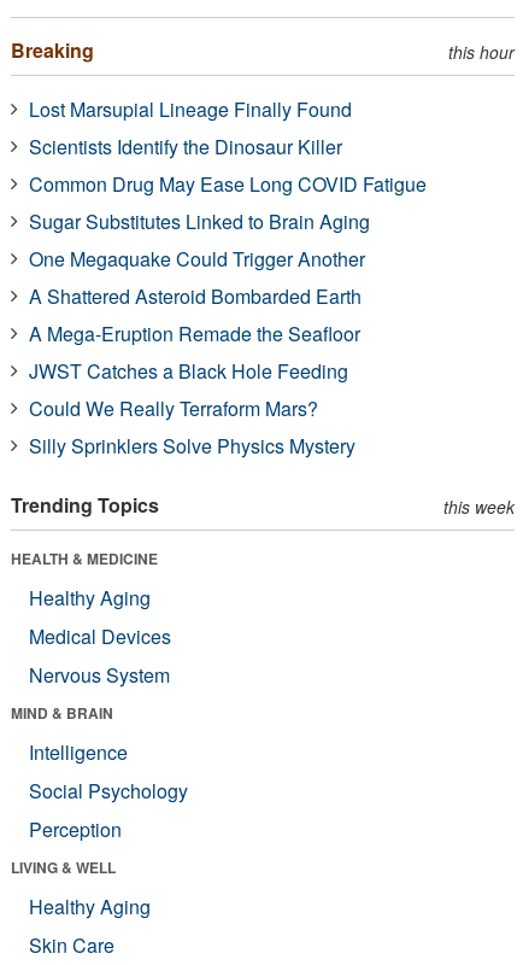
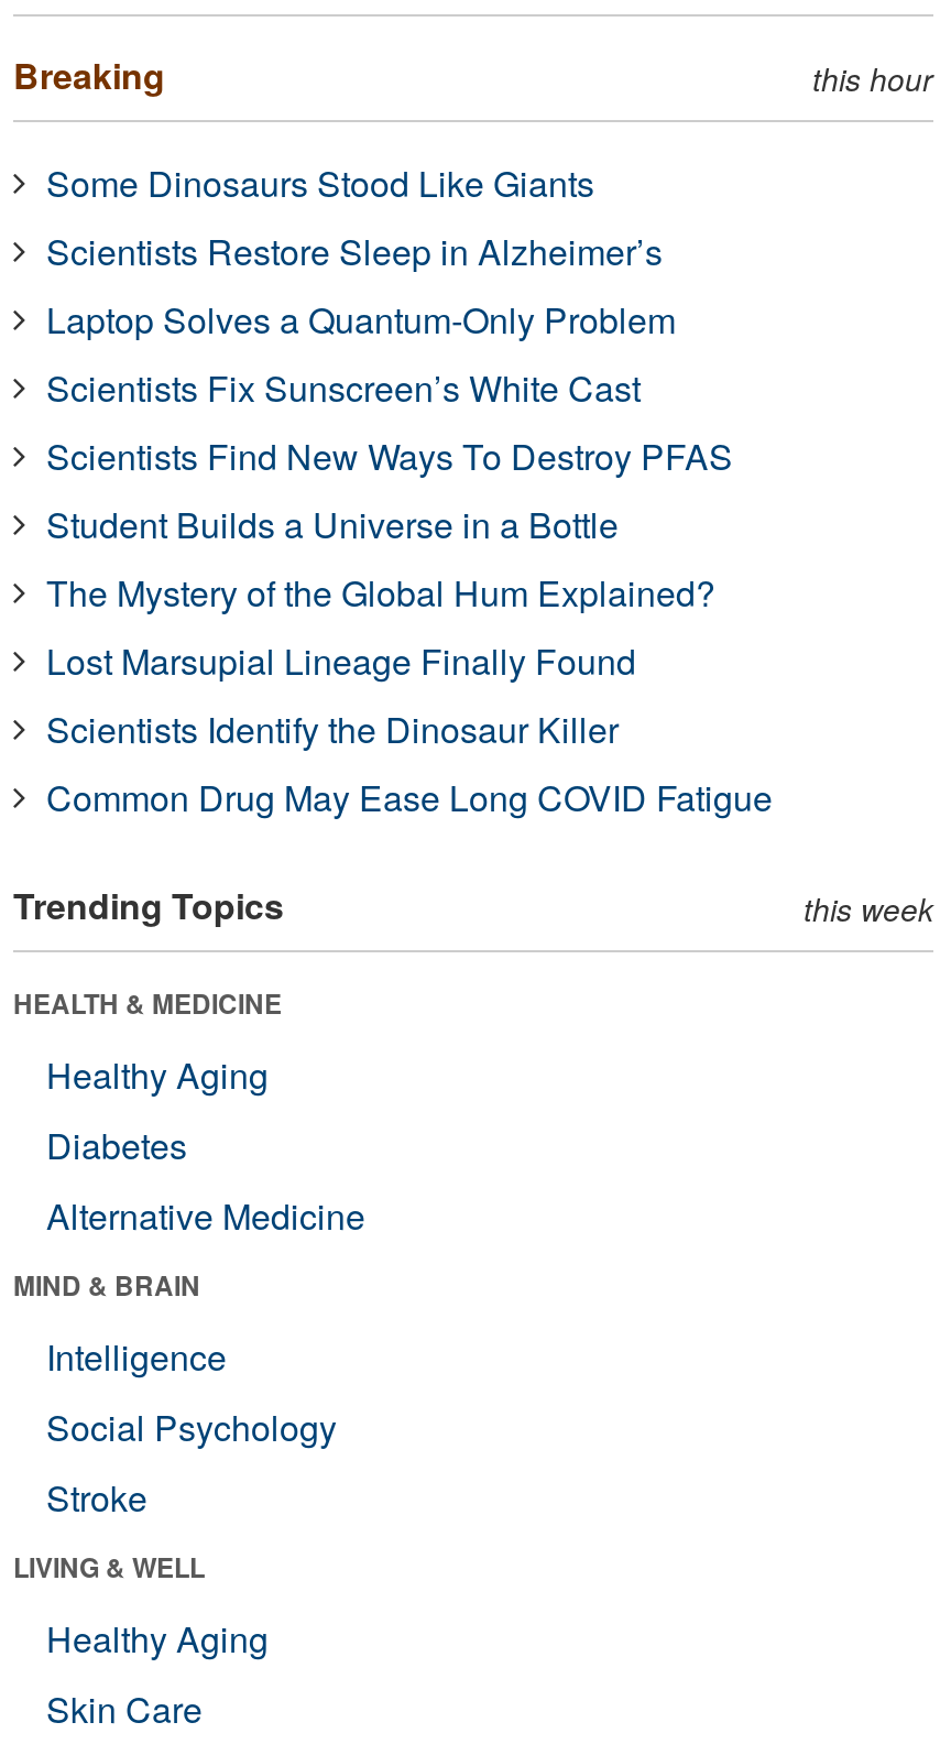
+ Some Dinosaurs Stood Like Giants
+ Scientists Restore Sleep in Alzheimer’s
+ Laptop Solves a Quantum-Only Problem
+ Scientists Fix Sunscreen’s White Cast
+ Scientists Find New Ways To Destroy PFAS
+ Student Builds a Universe in a Bottle
+ The Mystery of the Global Hum Explained?

moved down: Lost Marsupial Lineage Finally Found | Scientists Identify the Dinosaur Killer | Common Drug May Ease Long COVID Fatigue

- Sugar Substitutes Linked to Brain Aging
- One Megaquake Could Trigger Another
- A Shattered Asteroid Bombarded Earth
- A Mega-Eruption Remade the Seafloor
- JWST Catches a Black Hole Feeding
- Could We Really Terraform Mars?
- Silly Sprinklers Solve Physics Mystery

- Medical Devices
- Nervous System
+ Diabetes
+ Alternative Medicine

- Perception
+ Stroke
